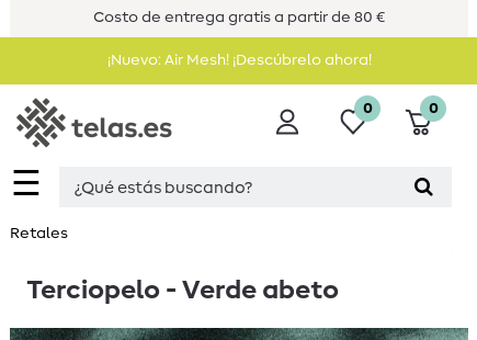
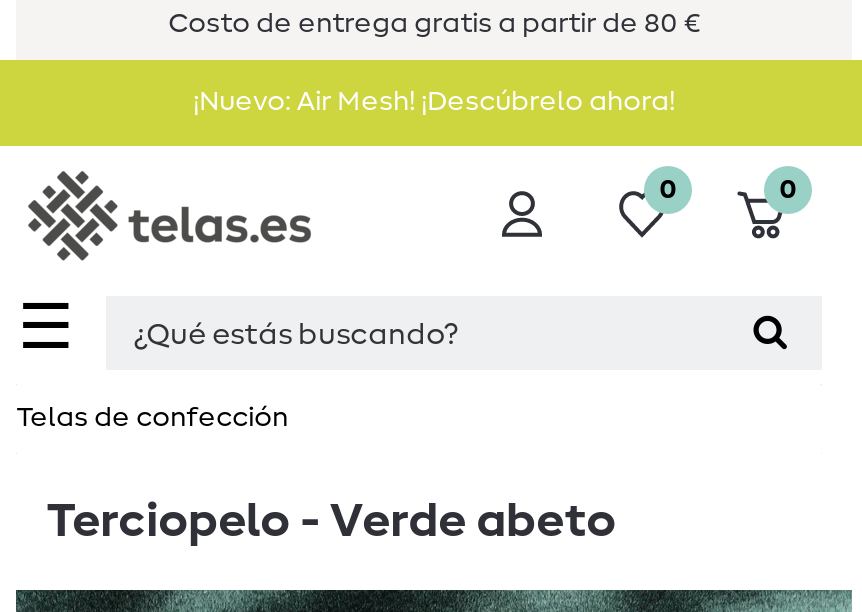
- Retales
+ Telas de confección
